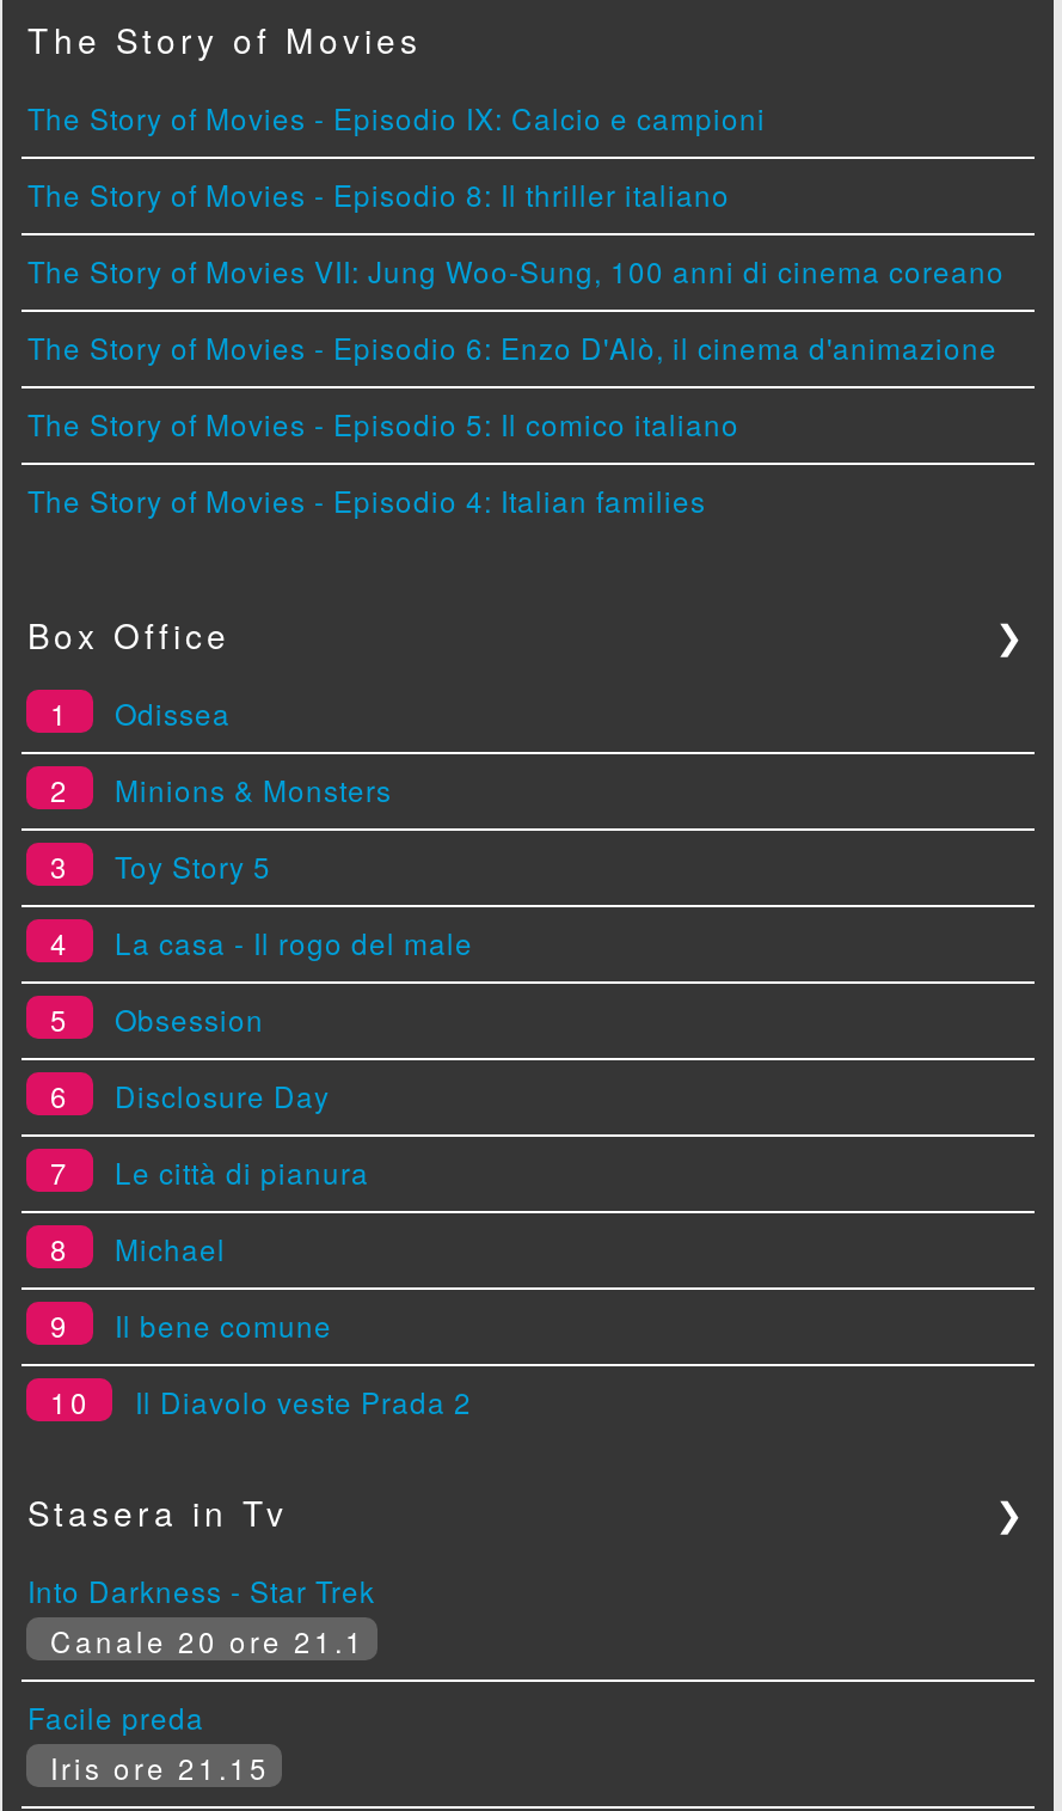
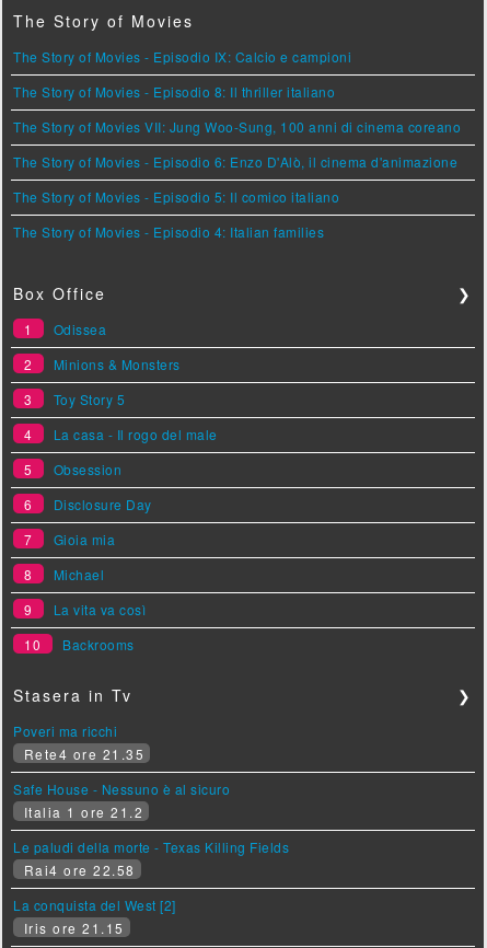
- Le città di pianura
+ Gioia mia

- Il bene comune
+ La vita va così

- Il Diavolo veste Prada 2
+ Backrooms

- Into Darkness - Star Trek
- Canale 20 ore 21.1
- Facile preda
+ Poveri ma ricchi
+ Rete4 ore 21.35
+ Safe House - Nessuno è al sicuro
+ Italia 1 ore 21.2
+ Le paludi della morte - Texas Killing Fields
+ Rai4 ore 22.58
+ La conquista del West [2]
